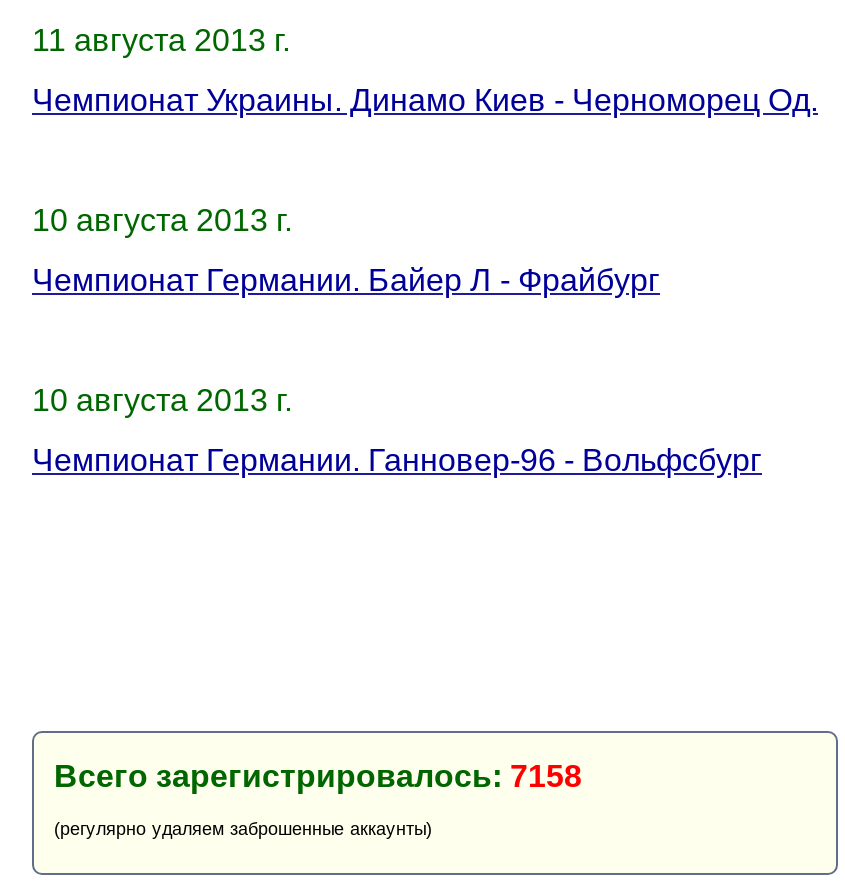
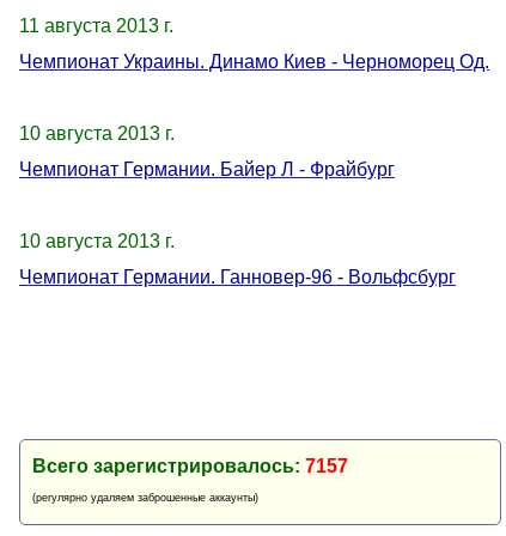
- Всего зарегистрировалось: 7158
+ Всего зарегистрировалось: 7157
